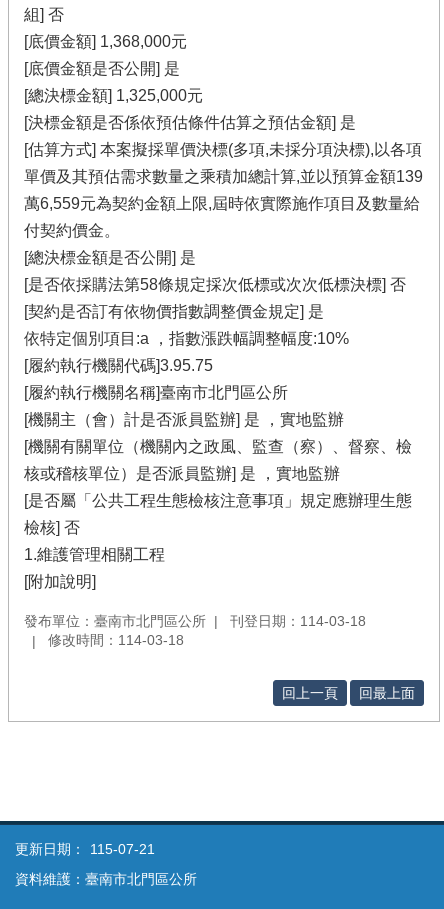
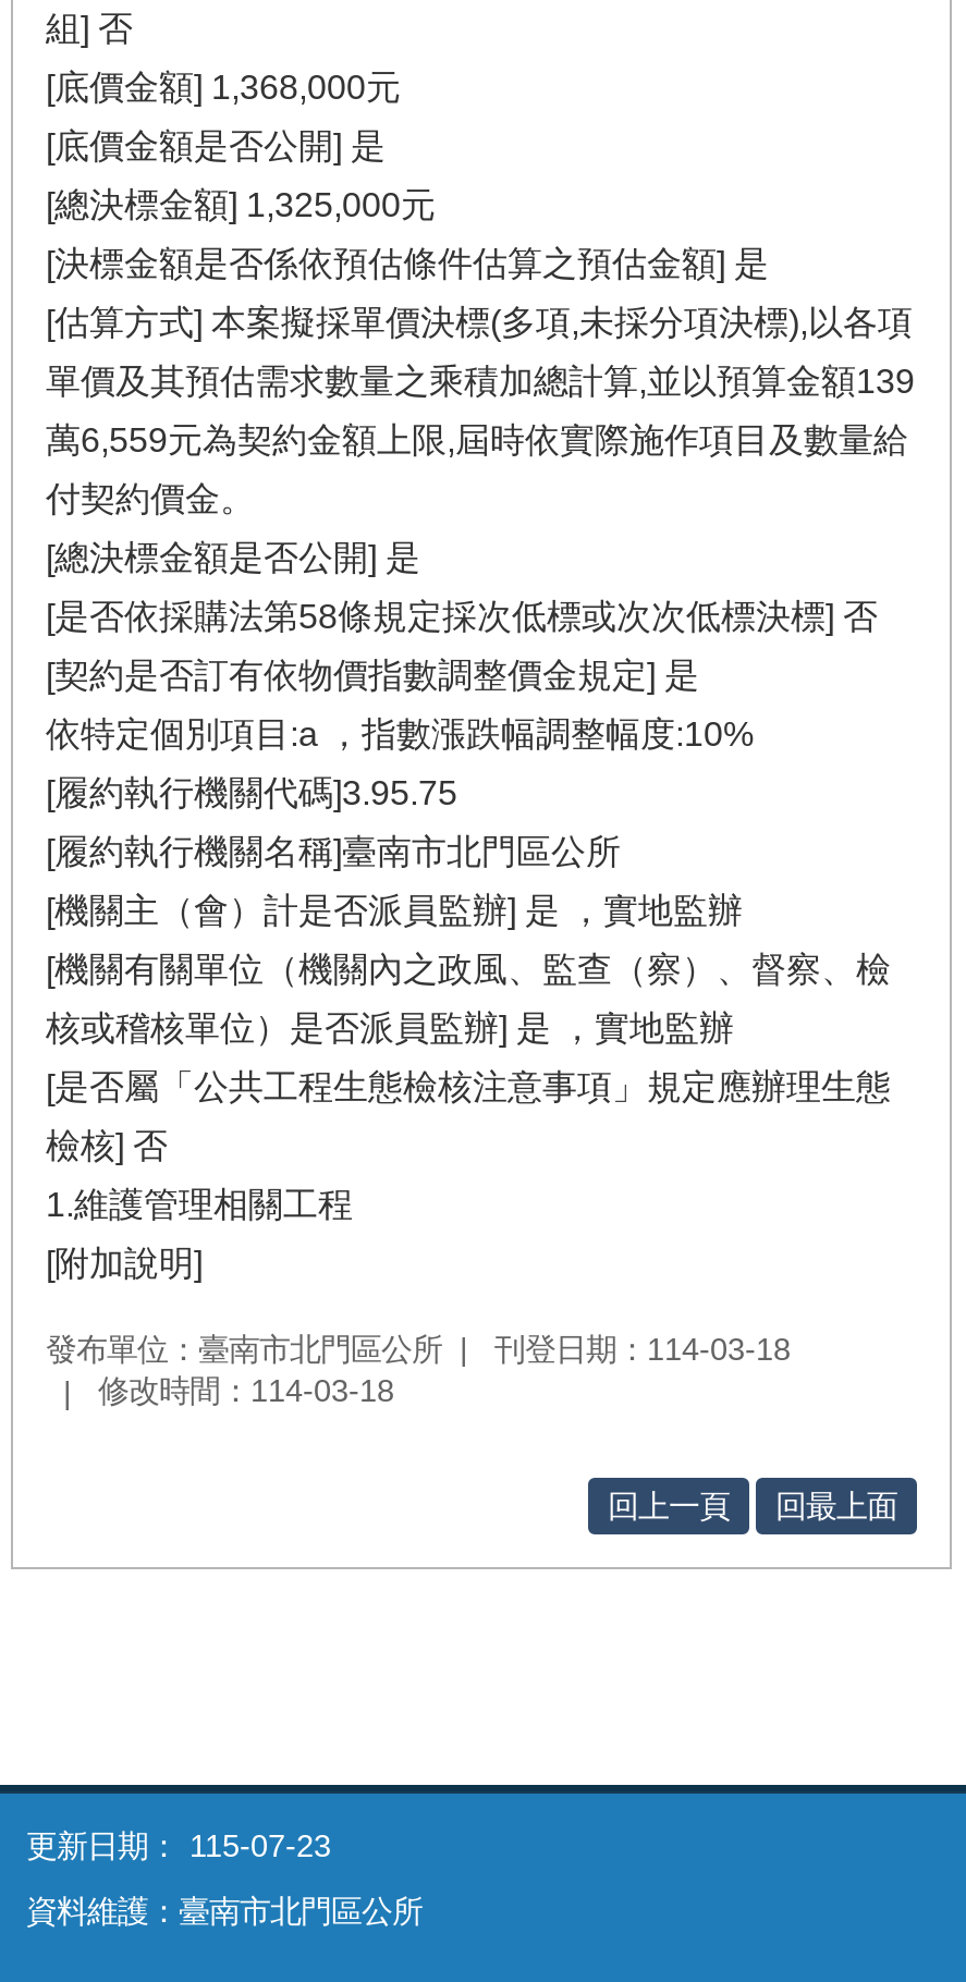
- 更新日期： 115-07-21
+ 更新日期： 115-07-23
